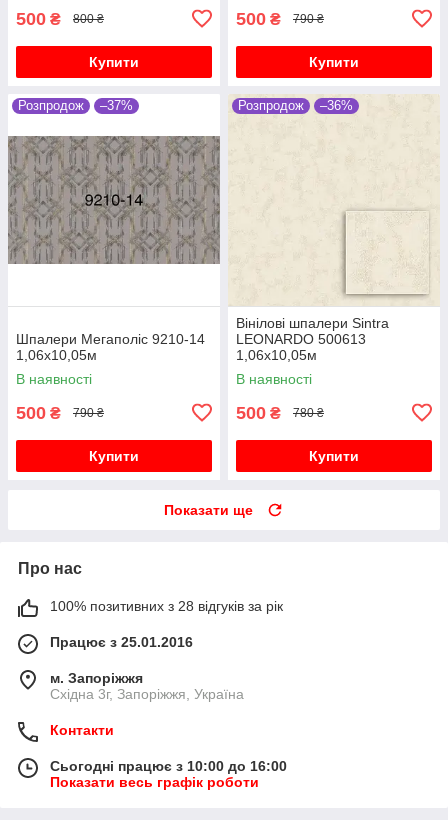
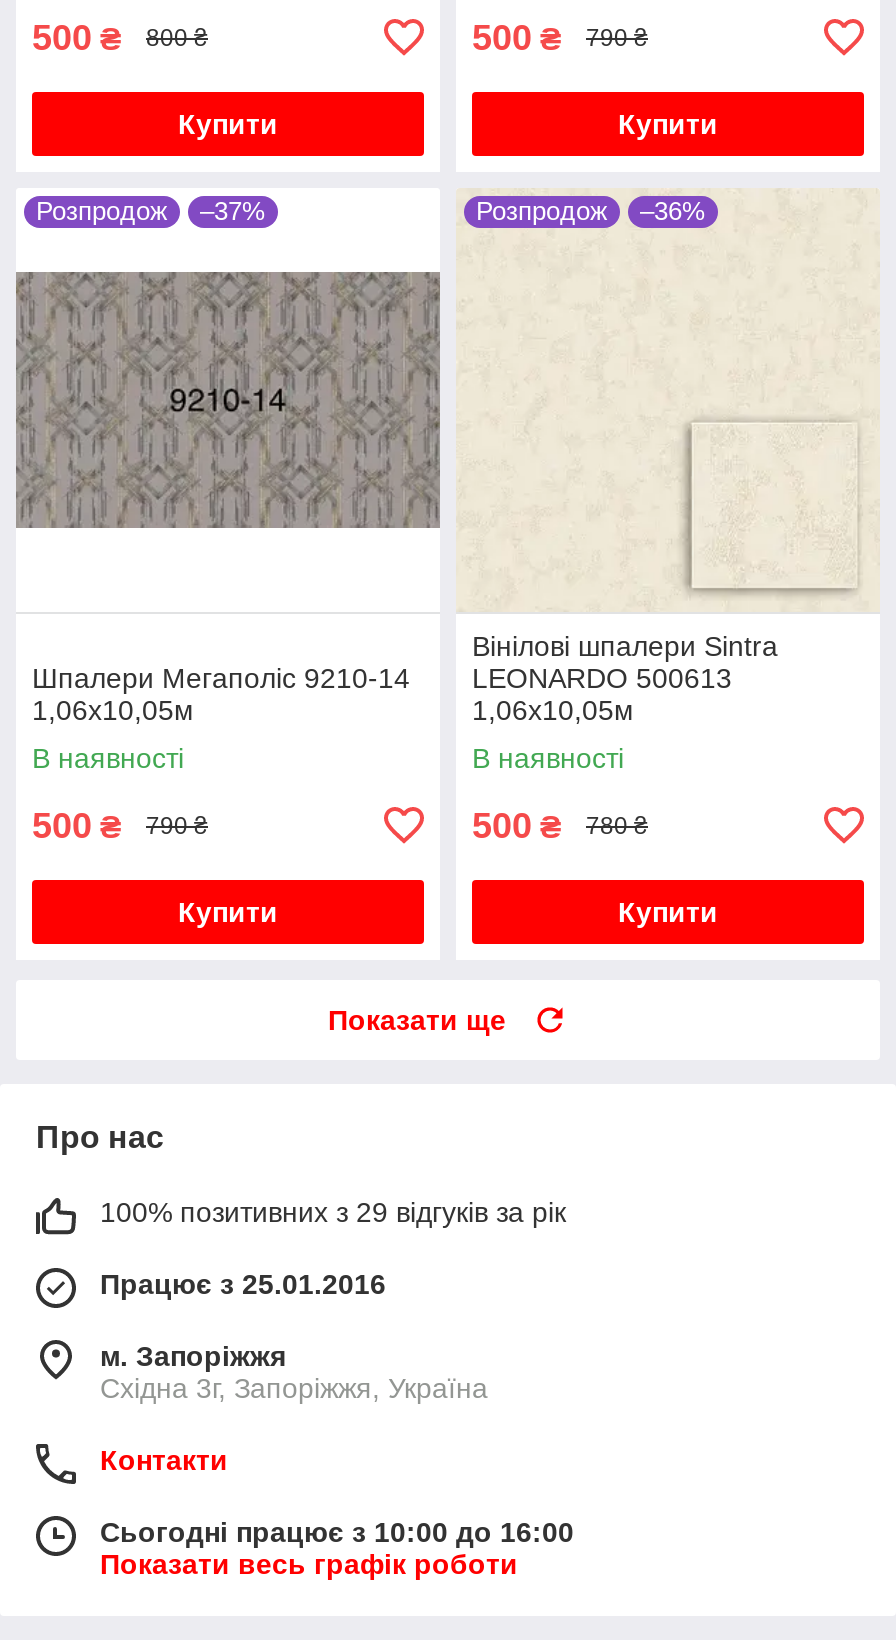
- 100% позитивних з 28 відгуків за рік
+ 100% позитивних з 29 відгуків за рік
